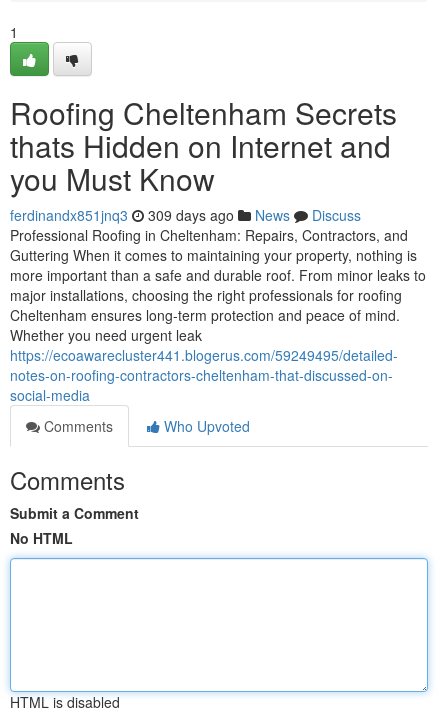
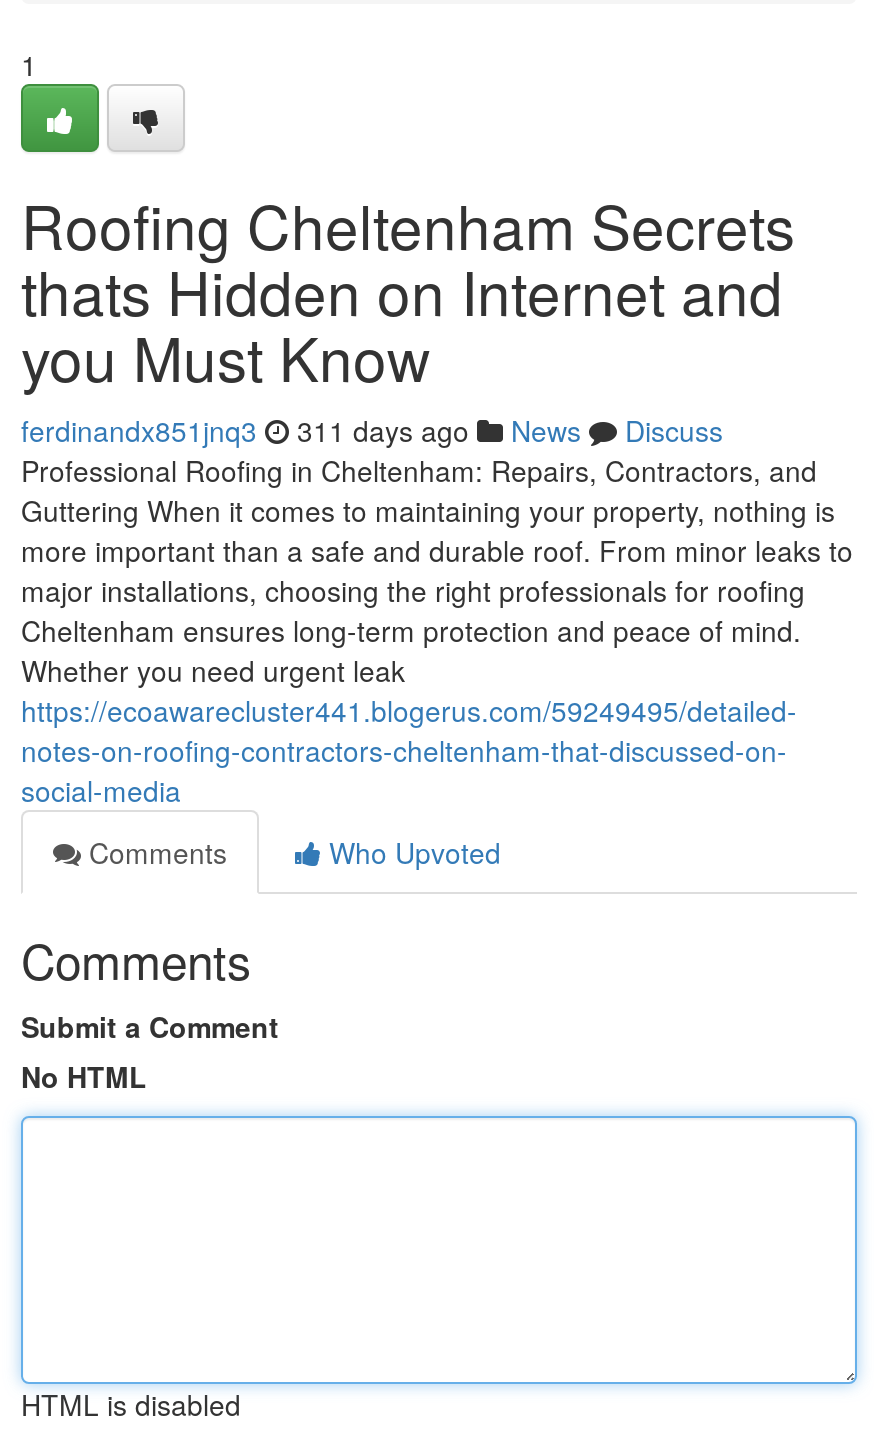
- ferdinandx851jnq3 309 days ago News Discuss
+ ferdinandx851jnq3 311 days ago News Discuss
